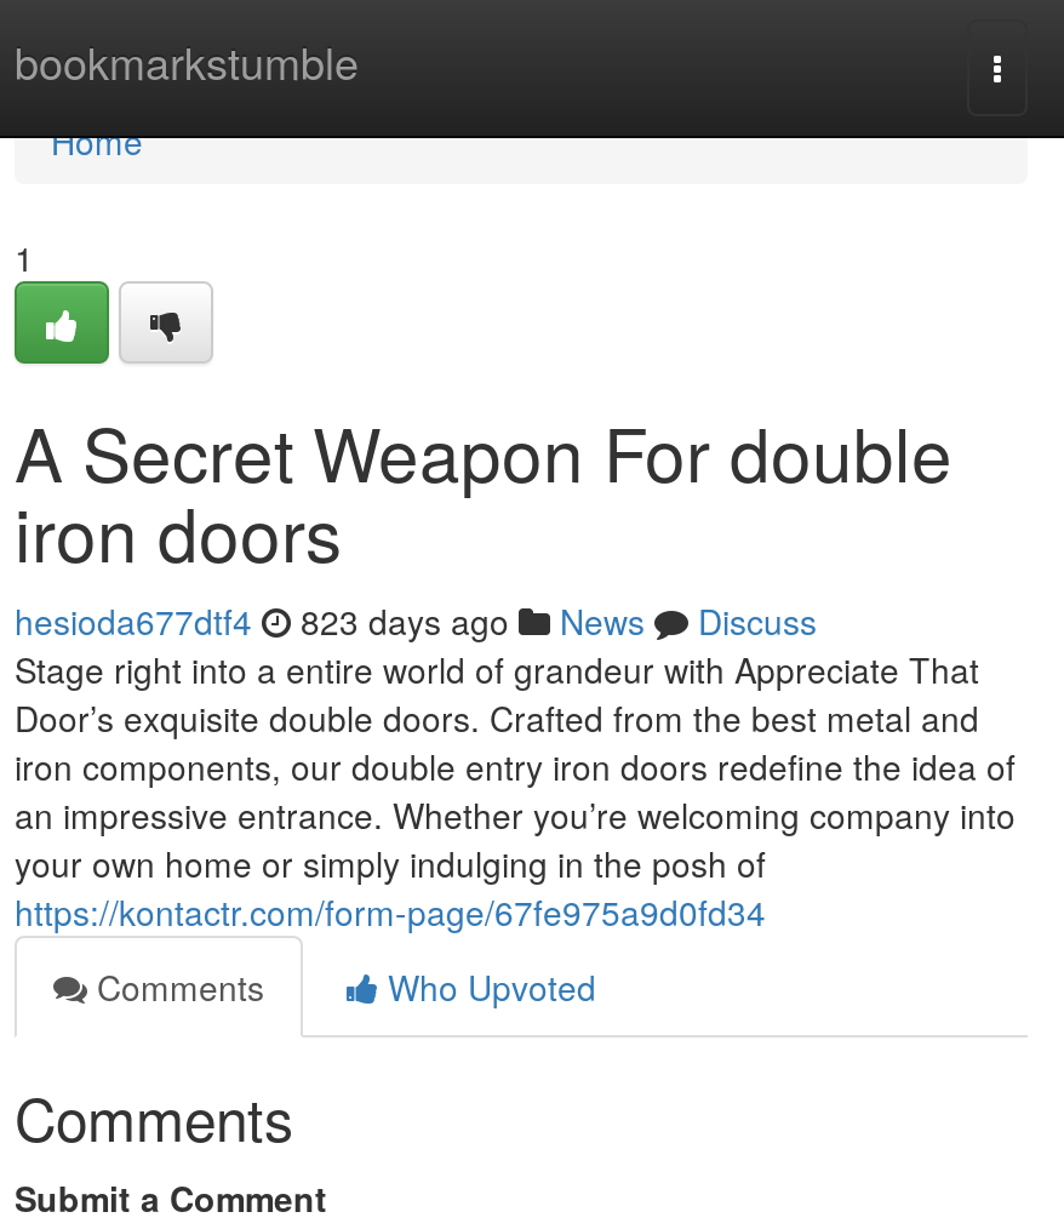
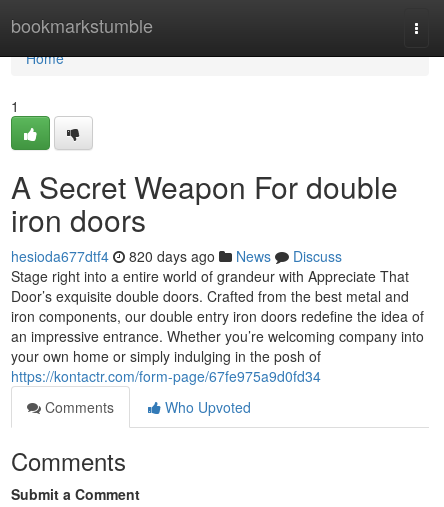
- hesioda677dtf4 823 days ago News Discuss
+ hesioda677dtf4 820 days ago News Discuss
